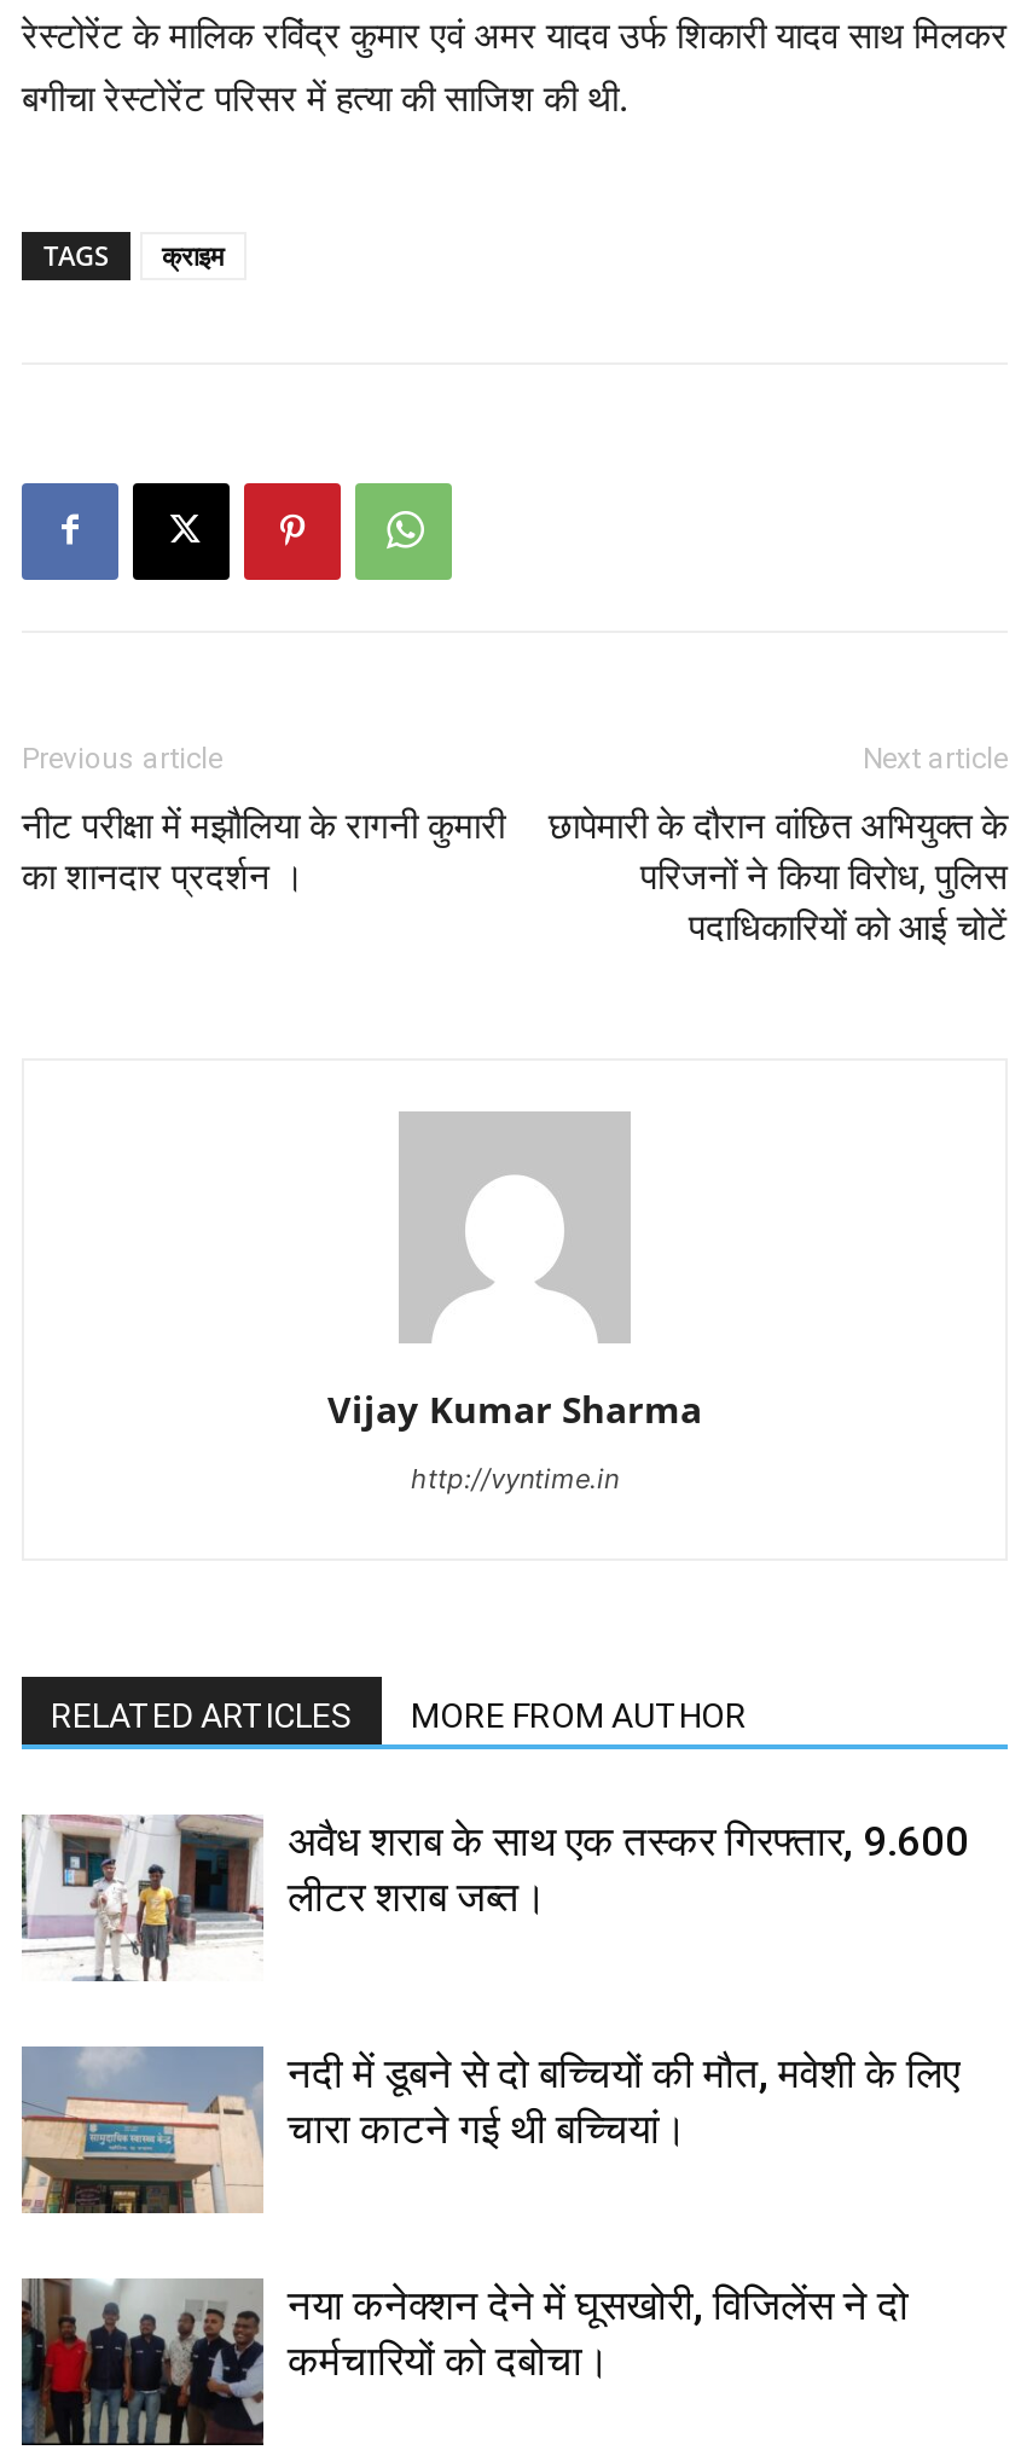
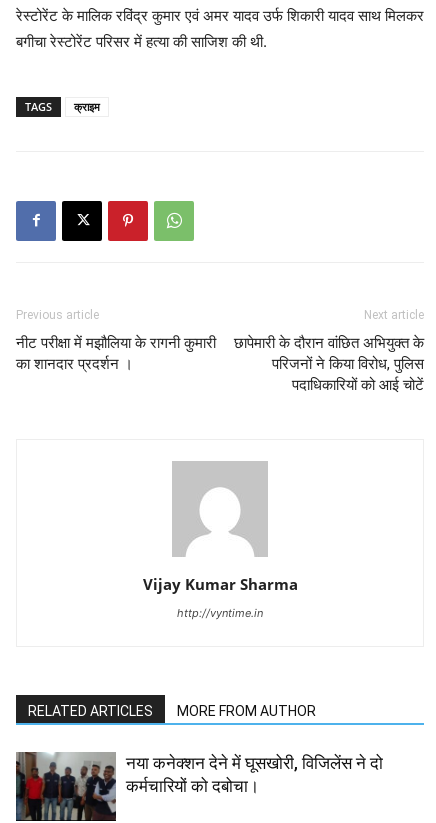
- [image]
- अवैध शराब के साथ एक तस्कर गिरफ्तार, 9.600
- लीटर शराब जब्त।

- [image]
- नदी में डूबने से दो बच्चियों की मौत, मवेशी के लिए
- चारा काटने गई थी बच्चियां।
